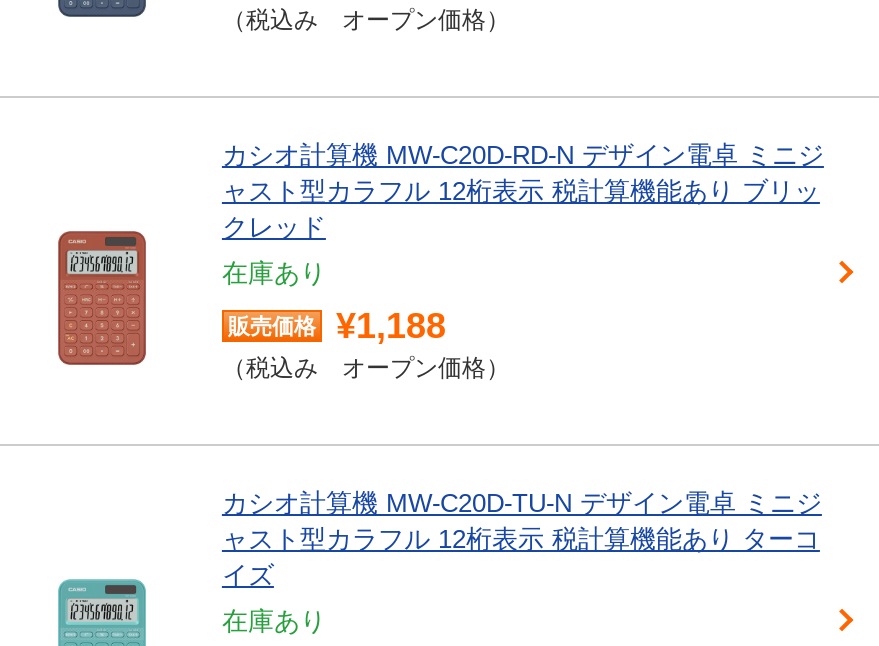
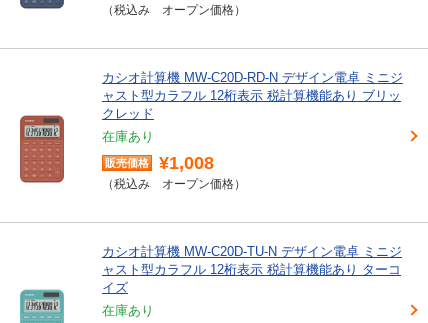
- ¥1,188
+ ¥1,008
